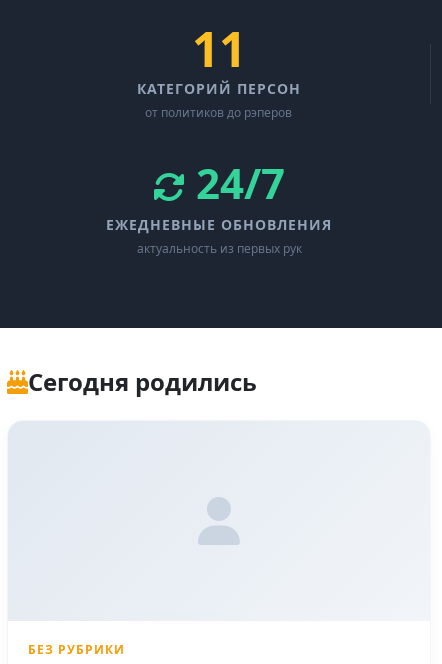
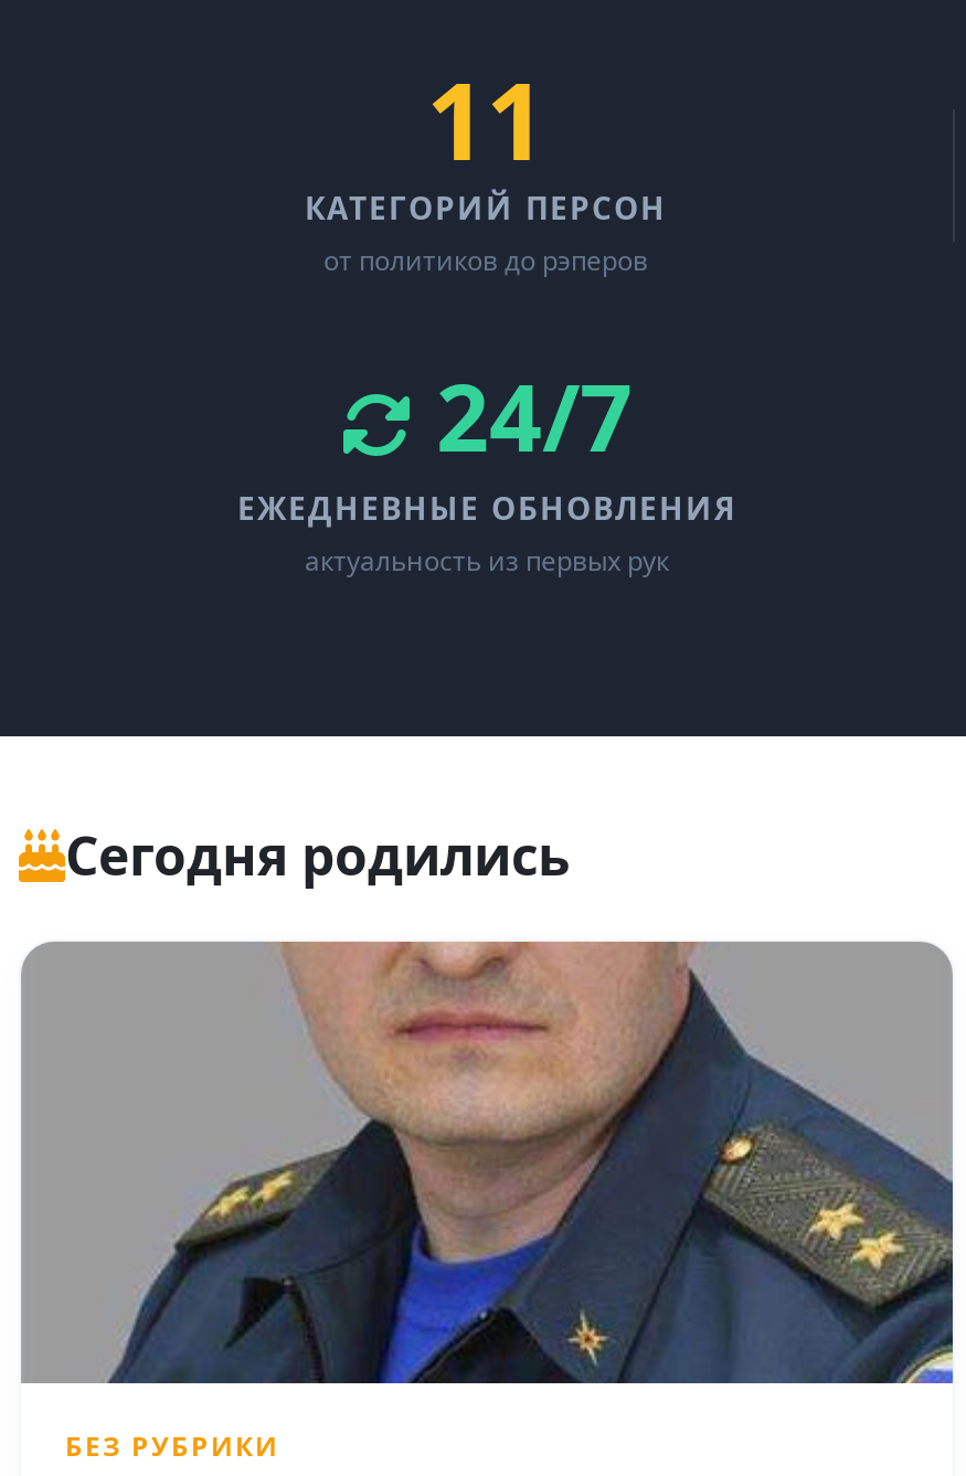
+ [image]
